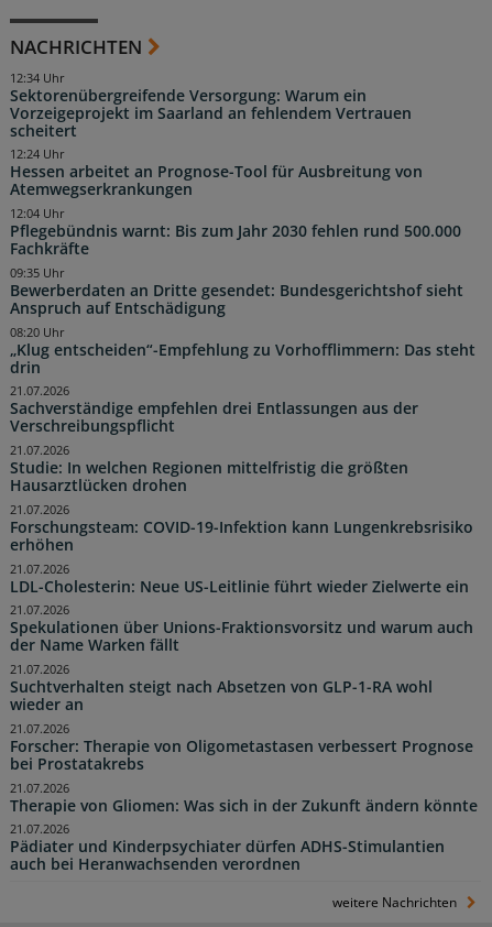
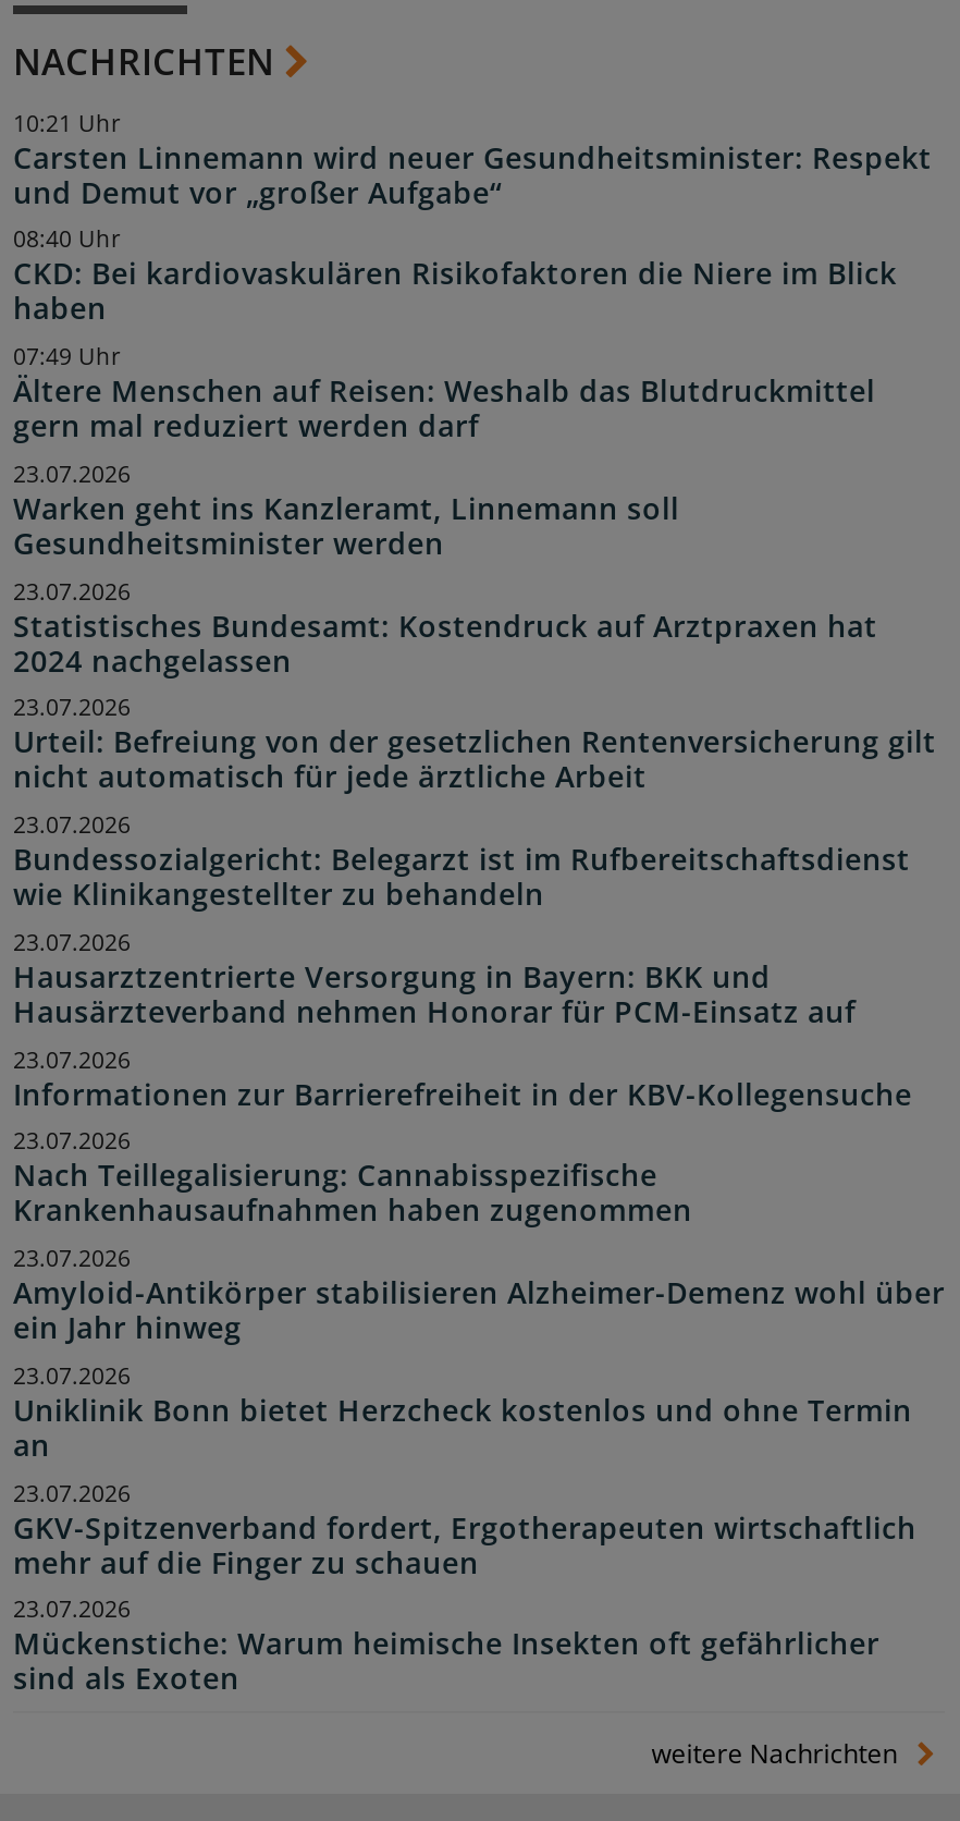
- 12:34 Uhr
+ 10:21 Uhr

- Sektorenübergreifende Versorgung: Warum ein
- Vorzeigeprojekt im Saarland an fehlendem Vertrauen
- scheitert
+ Carsten Linnemann wird neuer Gesundheitsminister: Respekt
+ und Demut vor „großer Aufgabe“

- 12:24 Uhr
+ 08:40 Uhr

- Hessen arbeitet an Prognose-Tool für Ausbreitung von
- Atemwegserkrankungen
+ CKD: Bei kardiovaskulären Risikofaktoren die Niere im Blick
+ haben

- 12:04 Uhr
+ 07:49 Uhr

- Pflegebündnis warnt: Bis zum Jahr 2030 fehlen rund 500.000
- Fachkräfte
+ Ältere Menschen auf Reisen: Weshalb das Blutdruckmittel
+ gern mal reduziert werden darf

- 09:35 Uhr
+ 23.07.2026

- Bewerberdaten an Dritte gesendet: Bundesgerichtshof sieht
- Anspruch auf Entschädigung
+ Warken geht ins Kanzleramt, Linnemann soll
+ Gesundheitsminister werden

- 08:20 Uhr
+ 23.07.2026

- „Klug entscheiden“-Empfehlung zu Vorhofflimmern: Das steht
- drin
+ Statistisches Bundesamt: Kostendruck auf Arztpraxen hat
+ 2024 nachgelassen

- 21.07.2026
+ 23.07.2026

- Sachverständige empfehlen drei Entlassungen aus der
- Verschreibungspflicht
+ Urteil: Befreiung von der gesetzlichen Rentenversicherung gilt
+ nicht automatisch für jede ärztliche Arbeit

- 21.07.2026
+ 23.07.2026

- Studie: In welchen Regionen mittelfristig die größten
- Hausarztlücken drohen
+ Bundessozialgericht: Belegarzt ist im Rufbereitschaftsdienst
+ wie Klinikangestellter zu behandeln

- 21.07.2026
+ 23.07.2026

- Forschungsteam: COVID-19-Infektion kann Lungenkrebsrisiko
- erhöhen
+ Hausarztzentrierte Versorgung in Bayern: BKK und
+ Hausärzteverband nehmen Honorar für PCM-Einsatz auf

- 21.07.2026
+ 23.07.2026

- LDL-Cholesterin: Neue US-Leitlinie führt wieder Zielwerte ein
+ Informationen zur Barrierefreiheit in der KBV-Kollegensuche

- 21.07.2026
+ 23.07.2026

- Spekulationen über Unions-Fraktionsvorsitz und warum auch
- der Name Warken fällt
+ Nach Teillegalisierung: Cannabisspezifische
+ Krankenhausaufnahmen haben zugenommen

- 21.07.2026
+ 23.07.2026

- Suchtverhalten steigt nach Absetzen von GLP-1-RA wohl
- wieder an
+ Amyloid-Antikörper stabilisieren Alzheimer-Demenz wohl über
+ ein Jahr hinweg

- 21.07.2026
+ 23.07.2026

- Forscher: Therapie von Oligometastasen verbessert Prognose
- bei Prostatakrebs
+ Uniklinik Bonn bietet Herzcheck kostenlos und ohne Termin
+ an

- 21.07.2026
+ 23.07.2026

- Therapie von Gliomen: Was sich in der Zukunft ändern könnte
+ GKV-Spitzenverband fordert, Ergotherapeuten wirtschaftlich
+ mehr auf die Finger zu schauen

- 21.07.2026
+ 23.07.2026

- Pädiater und Kinderpsychiater dürfen ADHS-Stimulantien
- auch bei Heranwachsenden verordnen
+ Mückenstiche: Warum heimische Insekten oft gefährlicher
+ sind als Exoten
